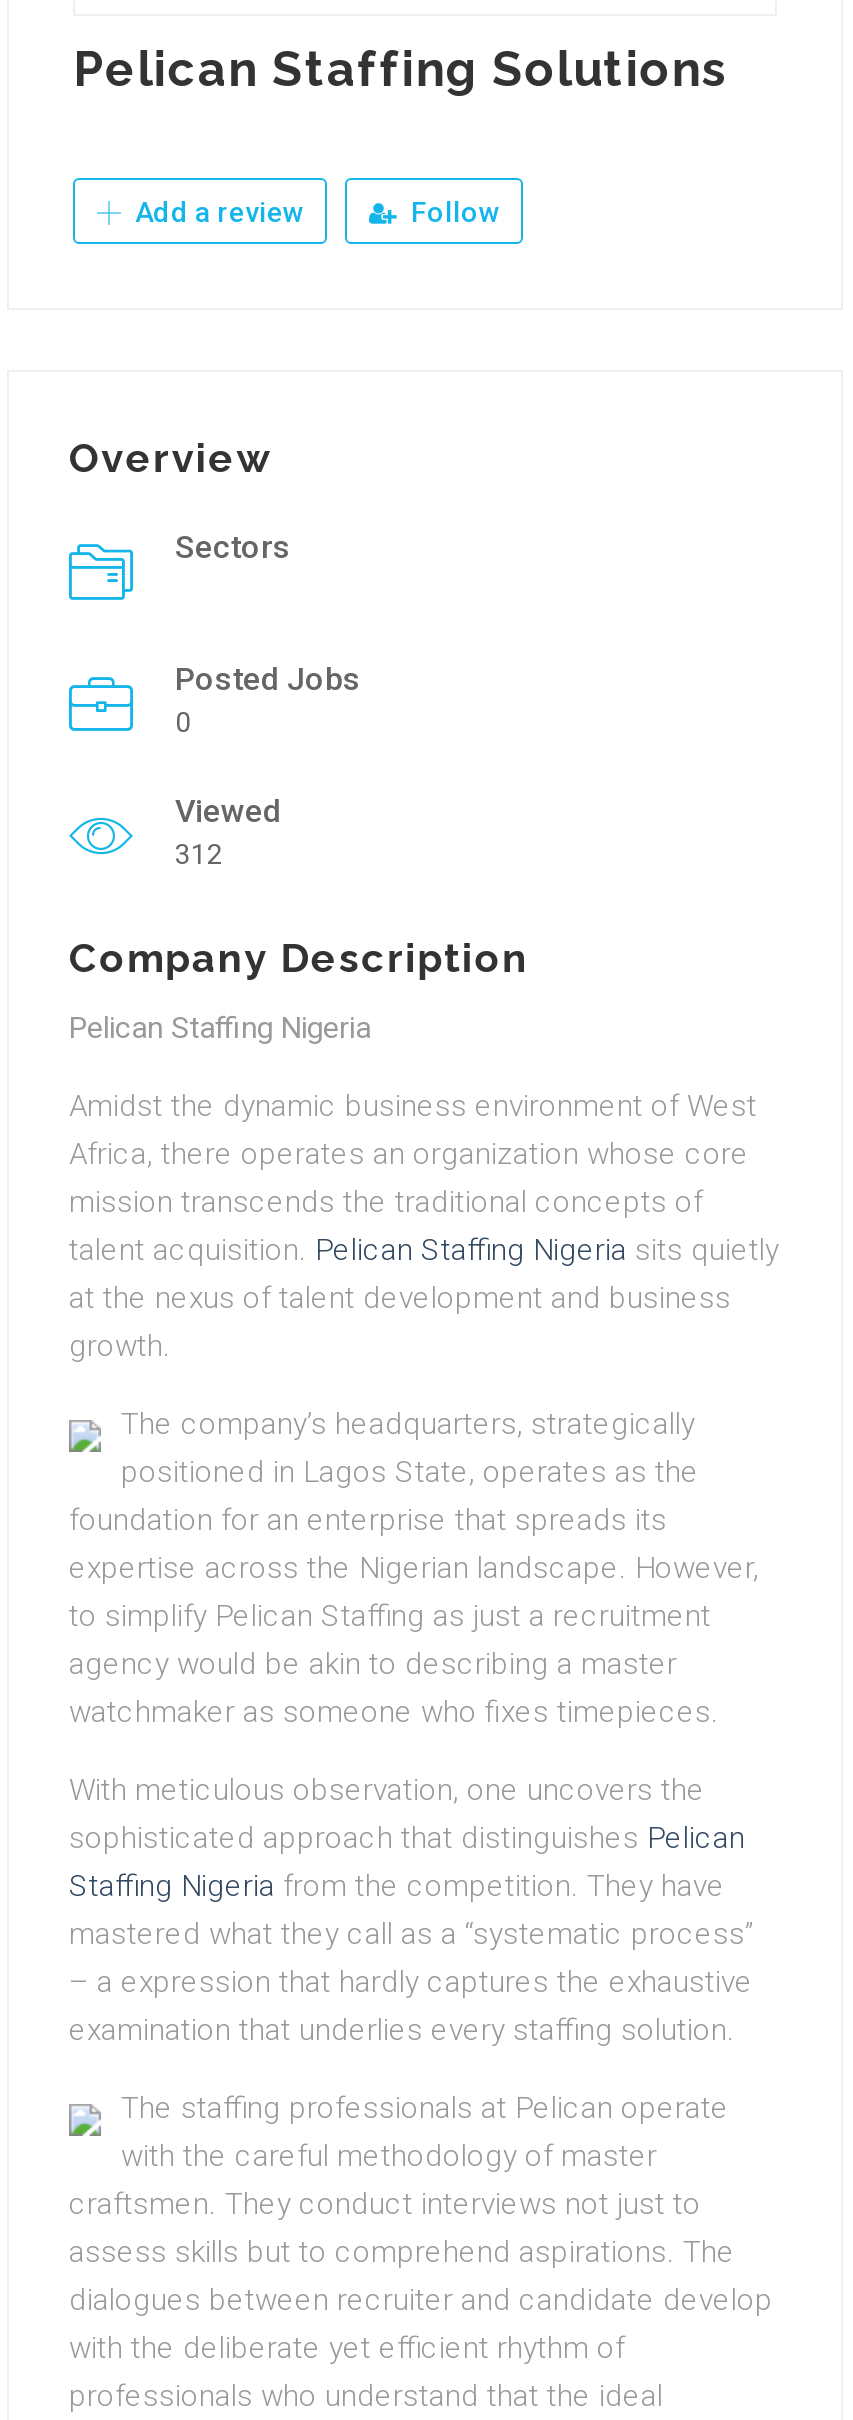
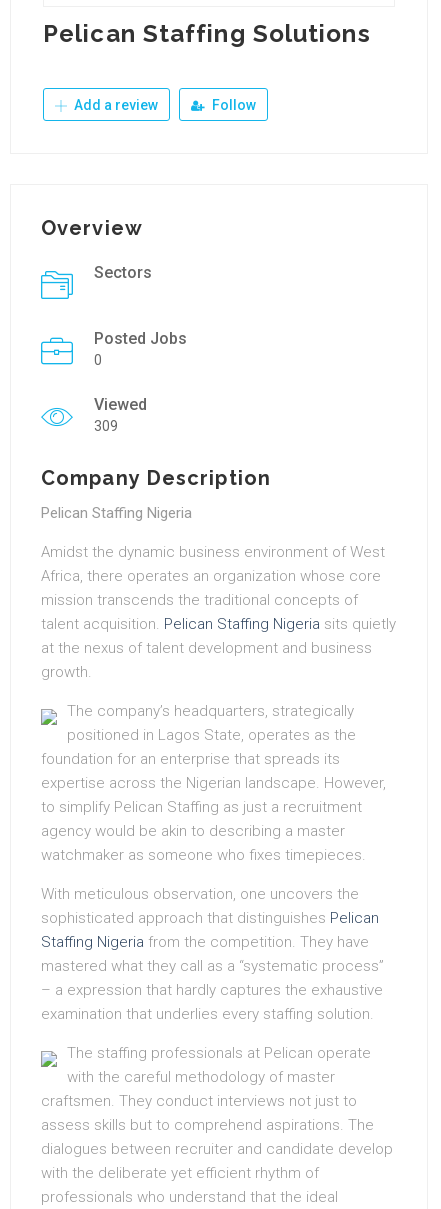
- 312
+ 309
